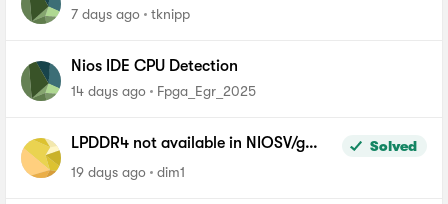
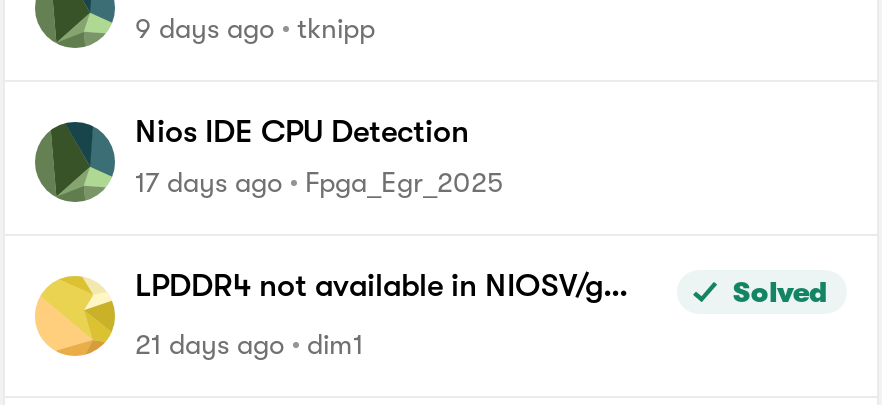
- 7 days ago tknipp
+ 9 days ago tknipp

- 14 days ago Fpga_Egr_2025
+ 17 days ago Fpga_Egr_2025

- 19 days ago
+ 21 days ago
